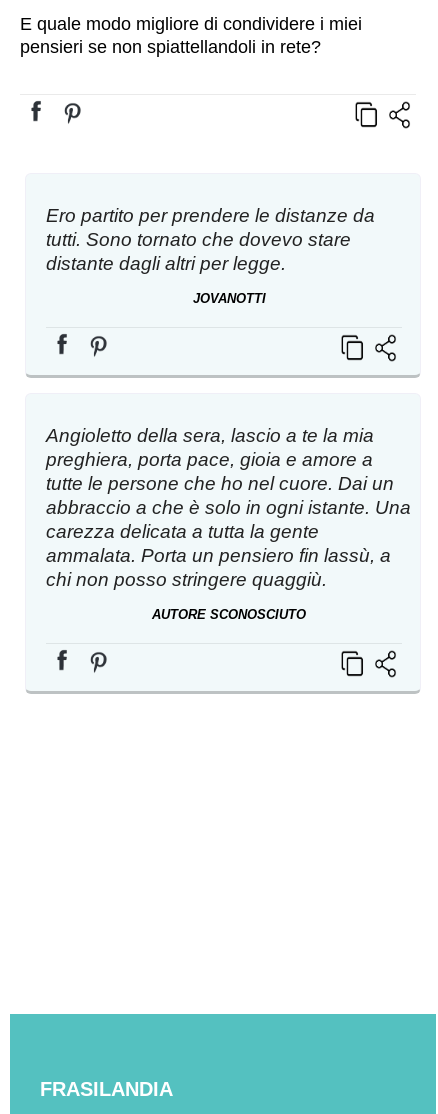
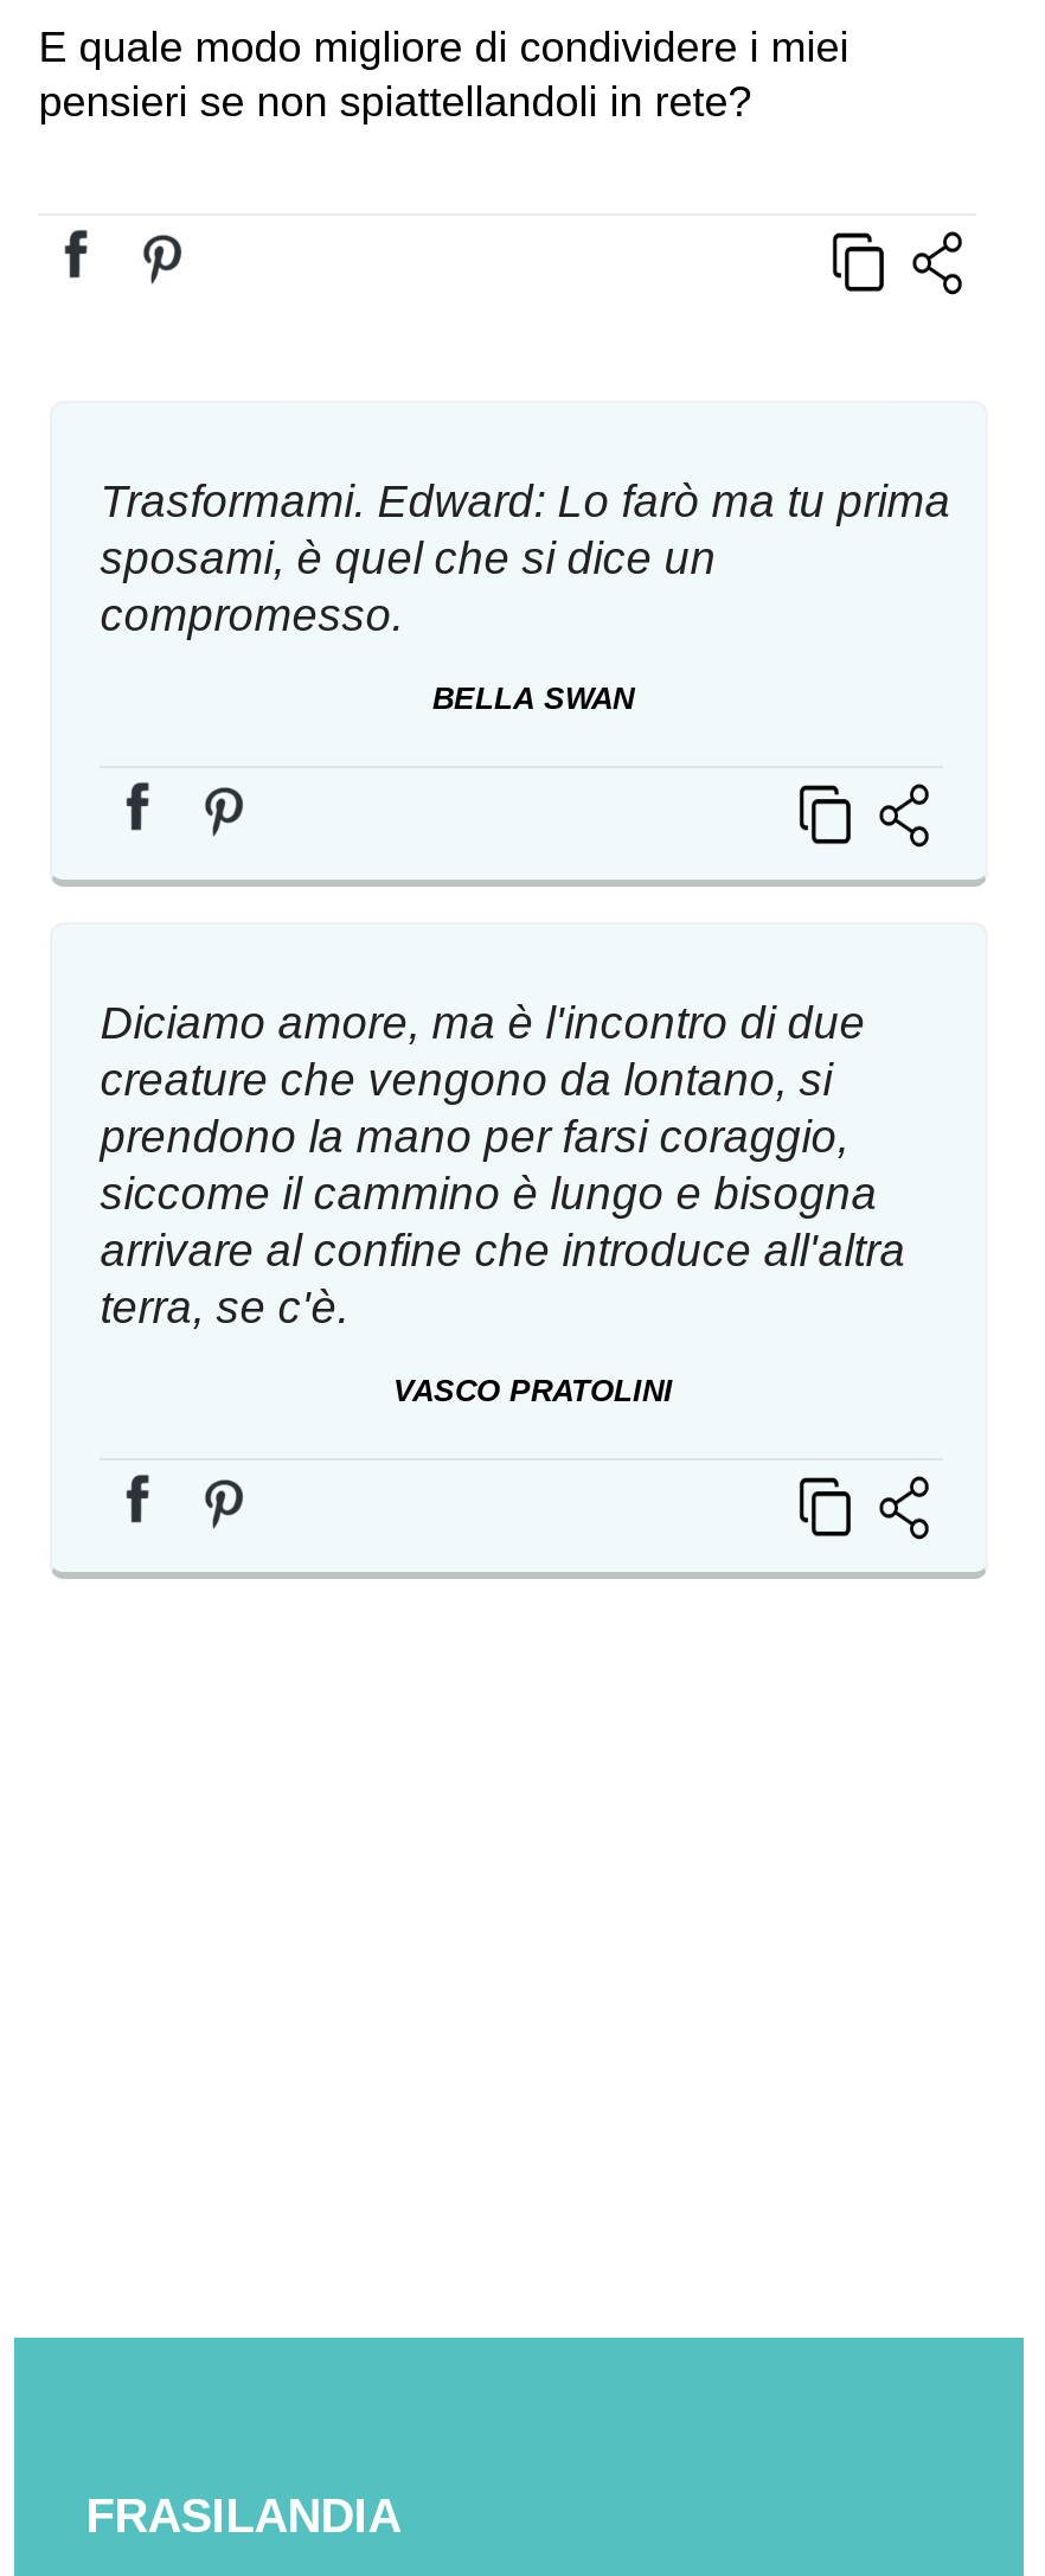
- Ero partito per prendere le distanze da
- tutti. Sono tornato che dovevo stare
- distante dagli altri per legge.
+ Trasformami. Edward: Lo farò ma tu prima
+ sposami, è quel che si dice un
+ compromesso.

- JOVANOTTI
+ BELLA SWAN

- Angioletto della sera, lascio a te la mia
- preghiera, porta pace, gioia e amore a
- tutte le persone che ho nel cuore. Dai un
- abbraccio a che è solo in ogni istante. Una
- carezza delicata a tutta la gente
- ammalata. Porta un pensiero fin lassù, a
- chi non posso stringere quaggiù.
+ Diciamo amore, ma è l'incontro di due
+ creature che vengono da lontano, si
+ prendono la mano per farsi coraggio,
+ siccome il cammino è lungo e bisogna
+ arrivare al confine che introduce all'altra
+ terra, se c'è.

- AUTORE SCONOSCIUTO
+ VASCO PRATOLINI
